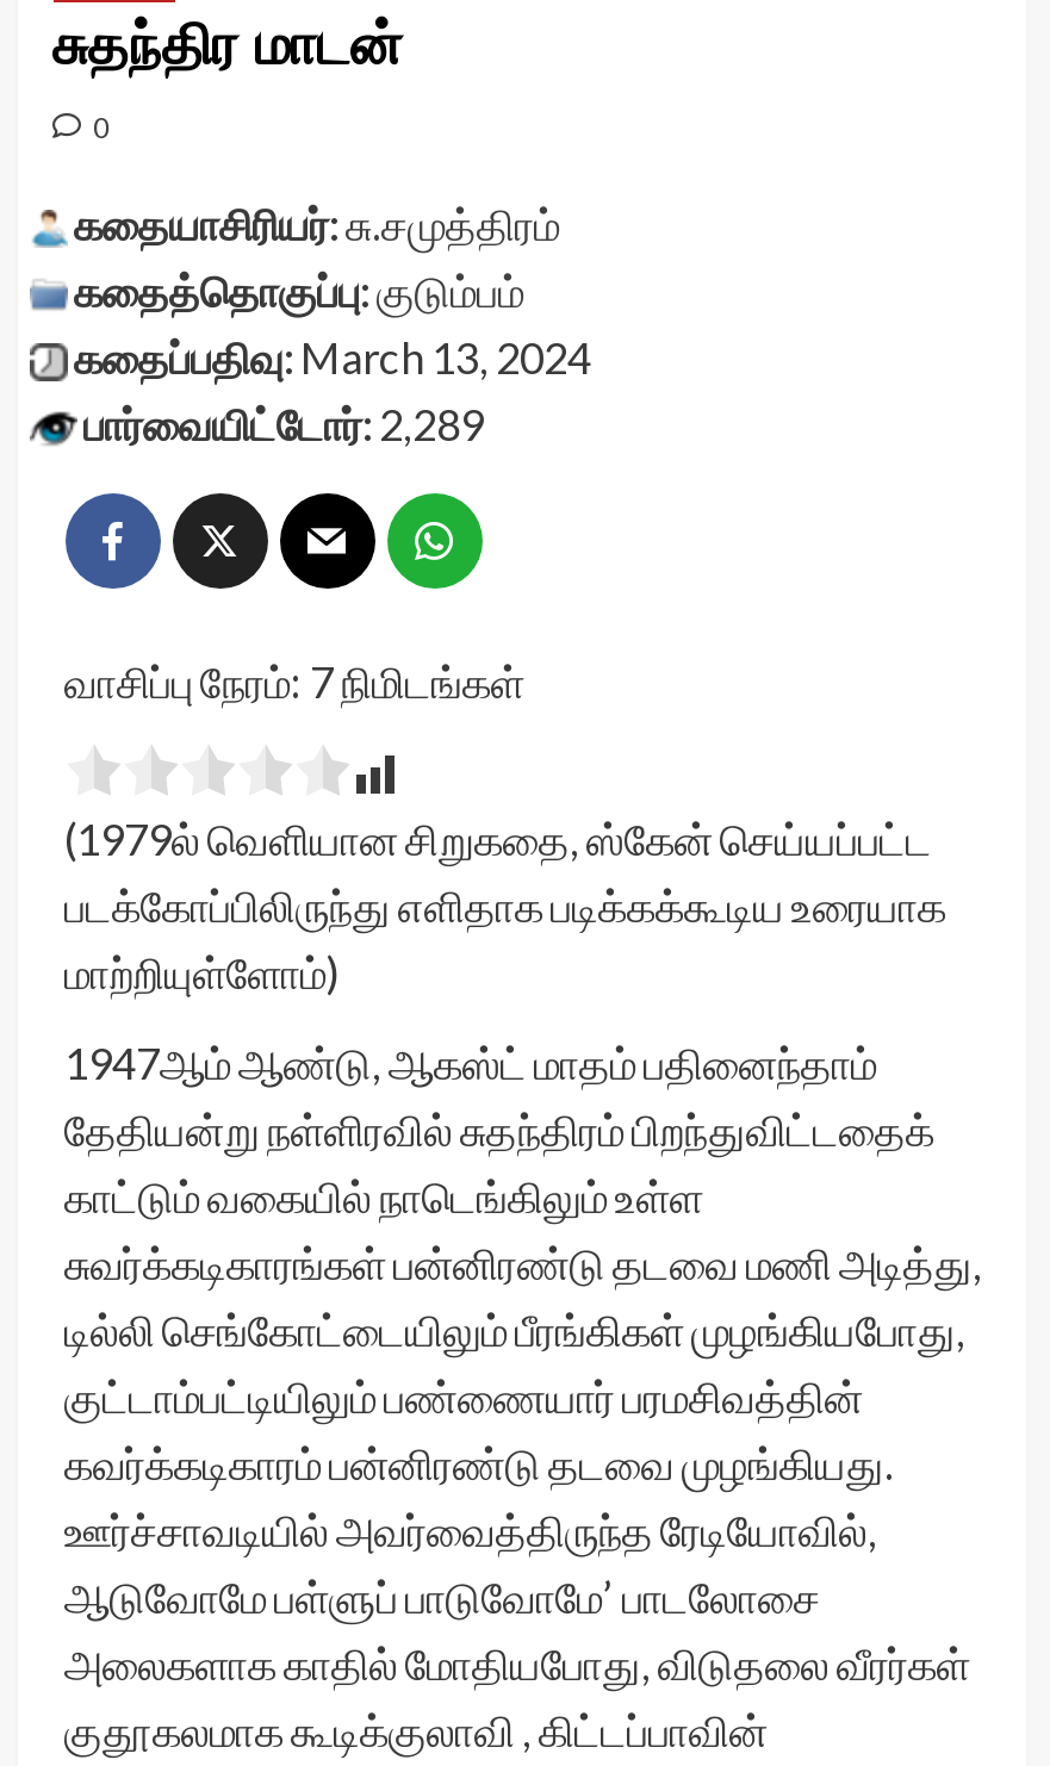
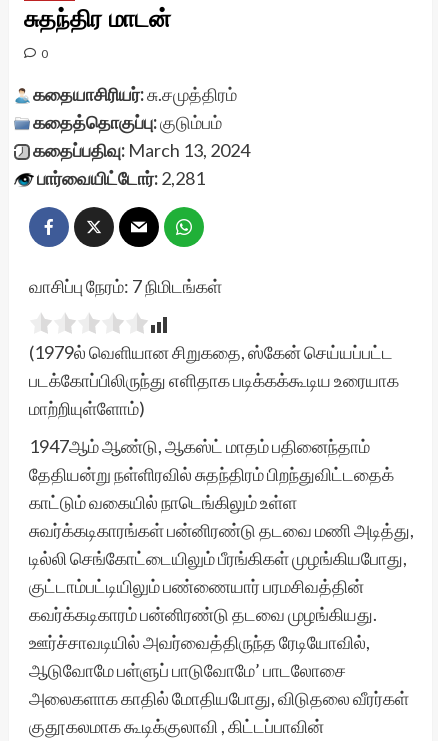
- பார்வையிட்டோர்: 2,289
+ பார்வையிட்டோர்: 2,281
